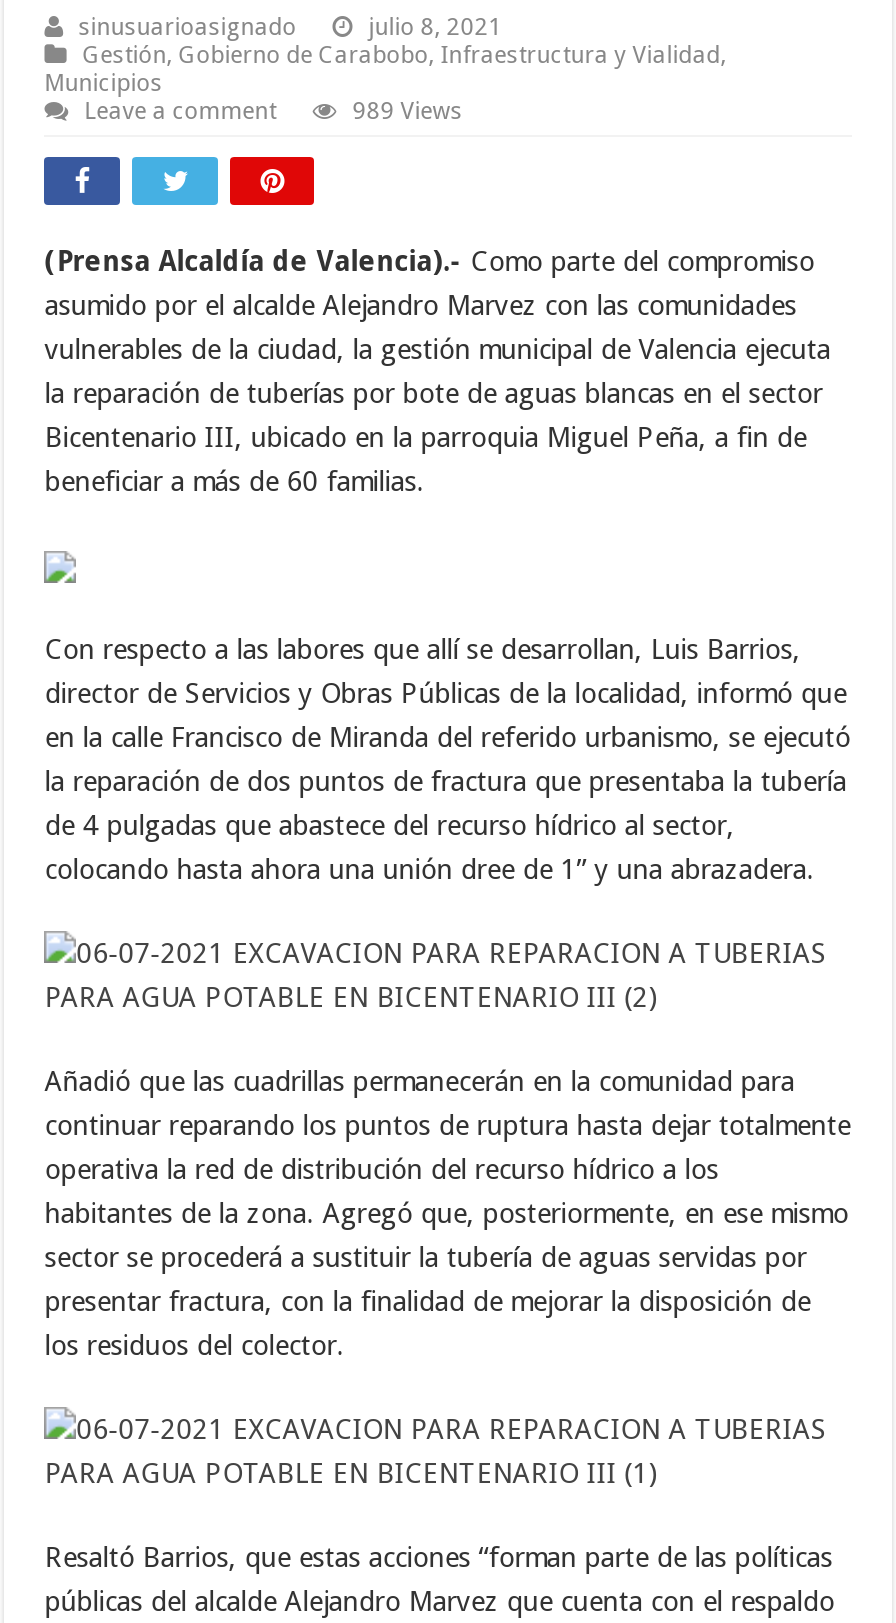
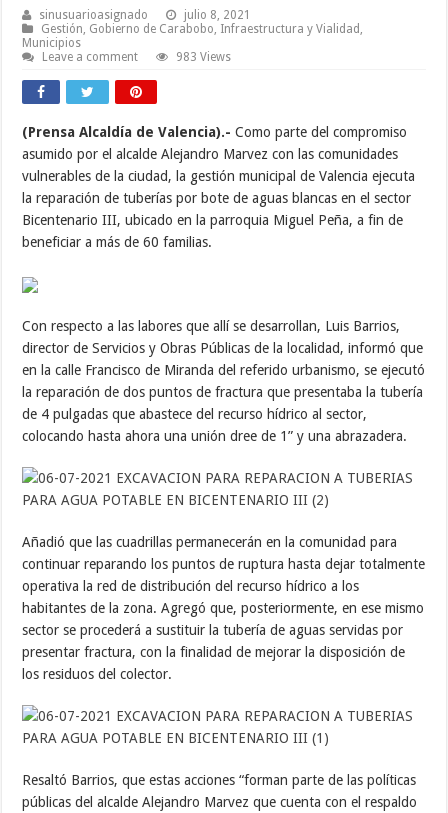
- 989 Views
+ 983 Views
